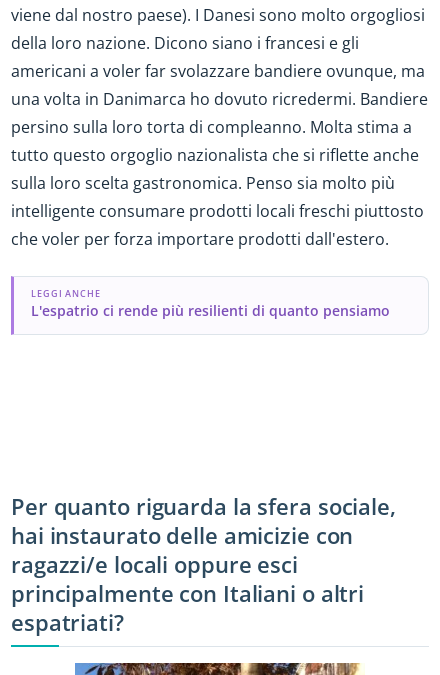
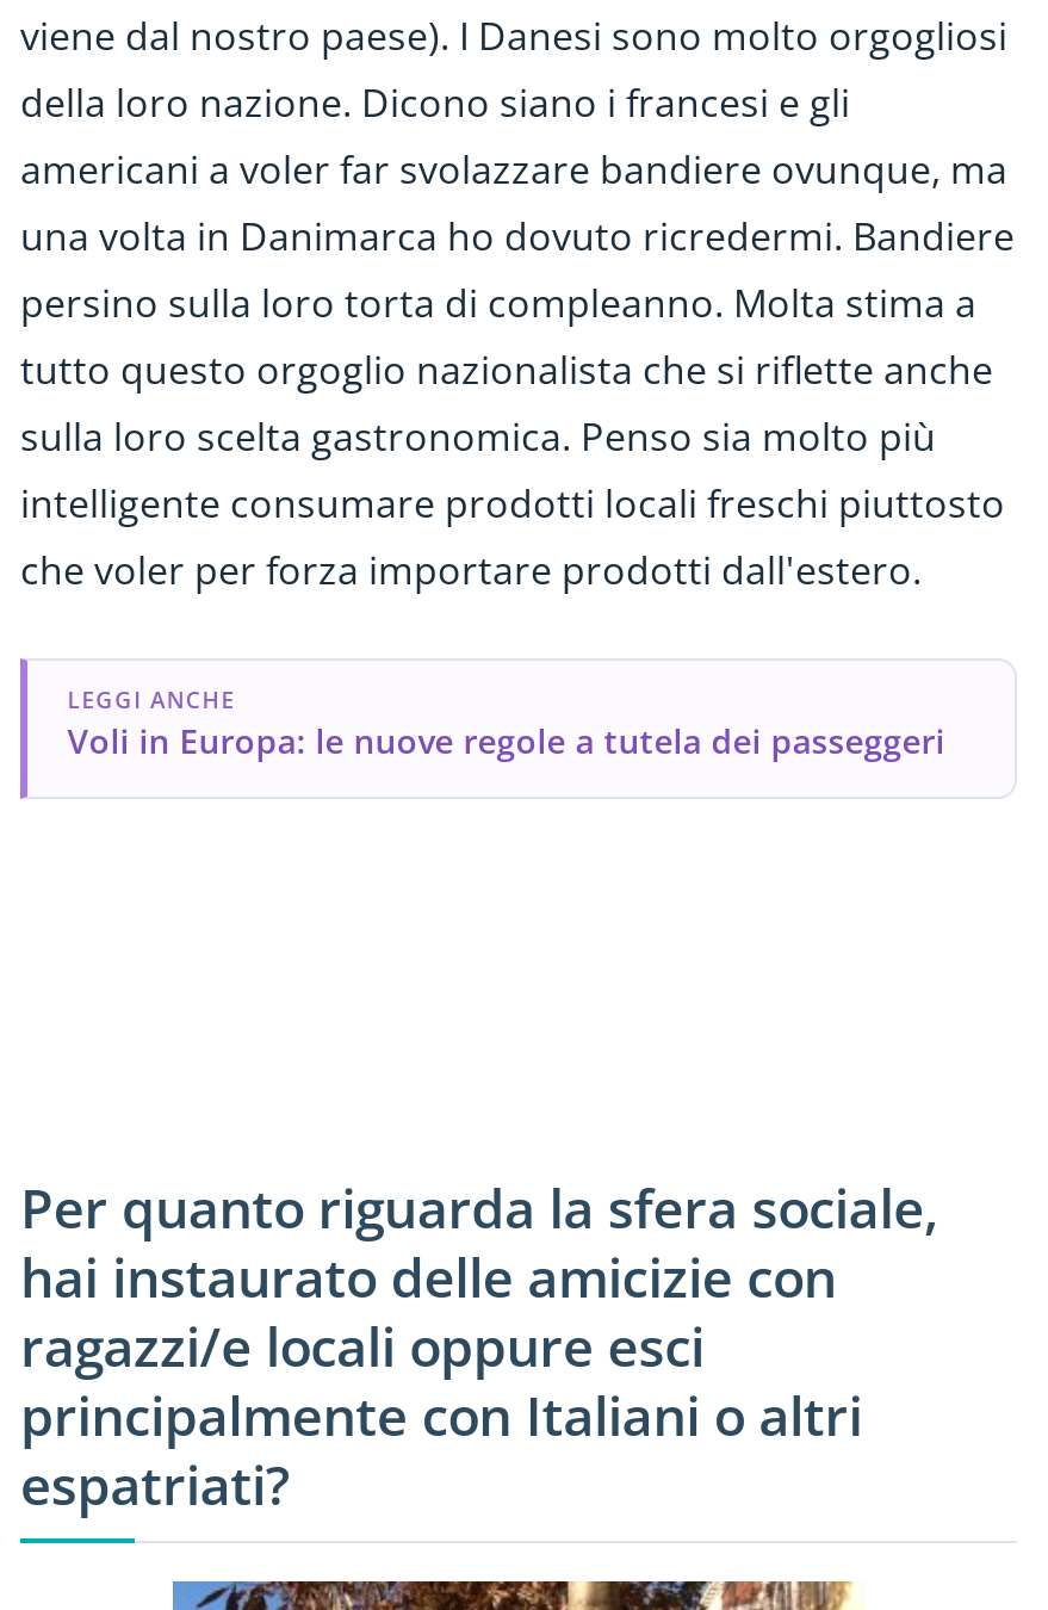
- L'espatrio ci rende più resilienti di quanto pensiamo
+ Voli in Europa: le nuove regole a tutela dei passeggeri
